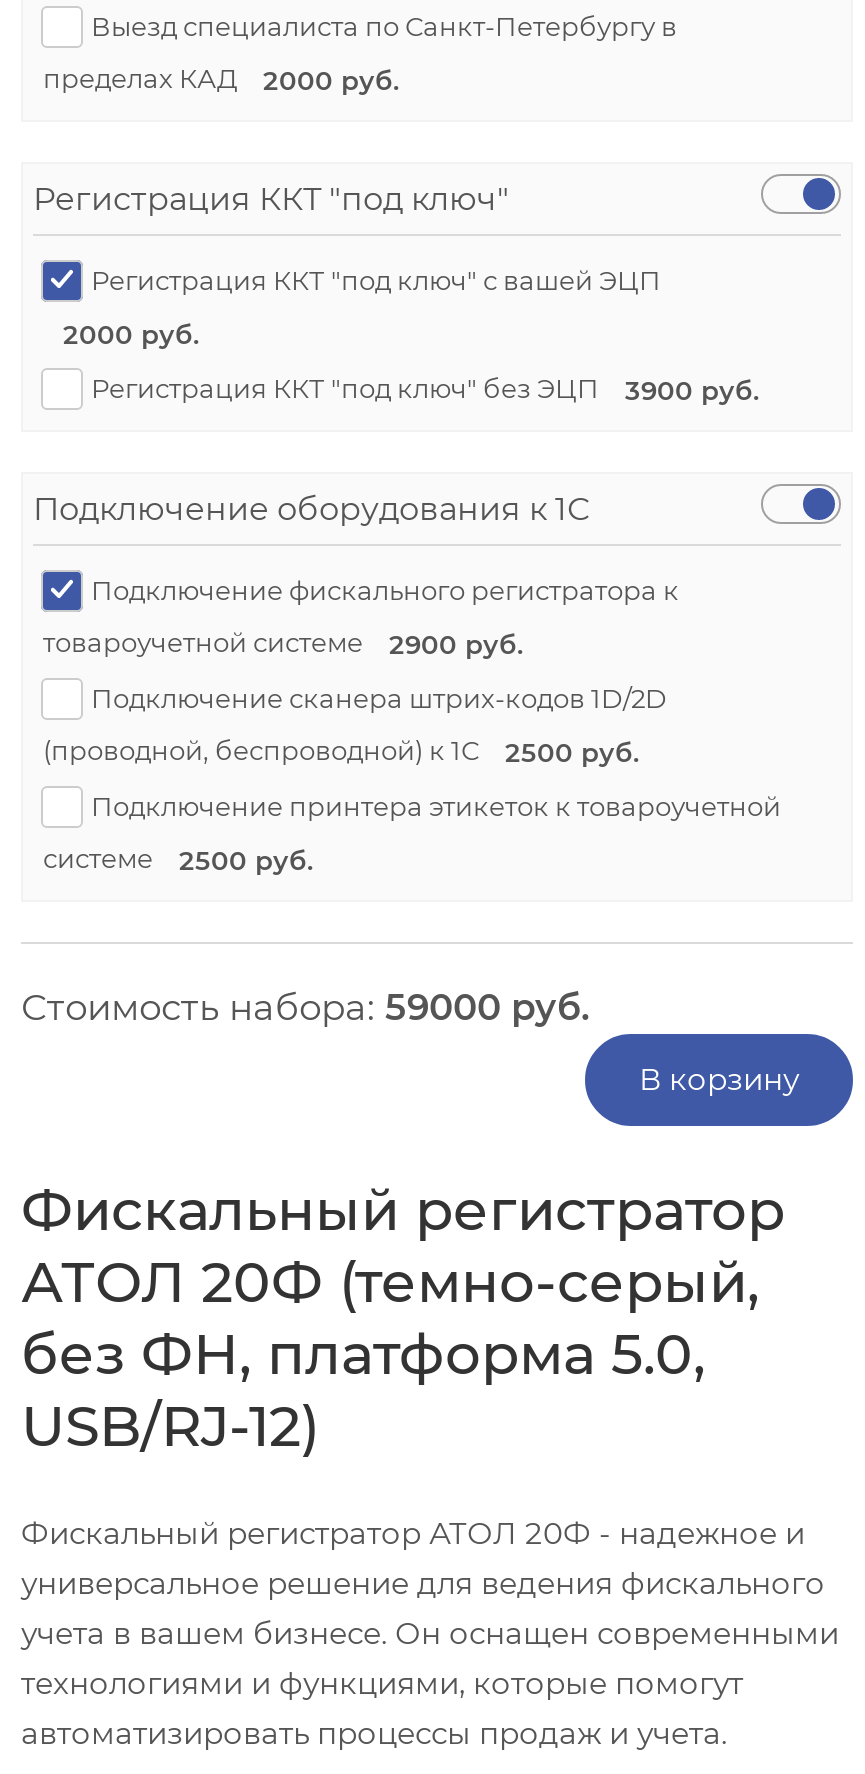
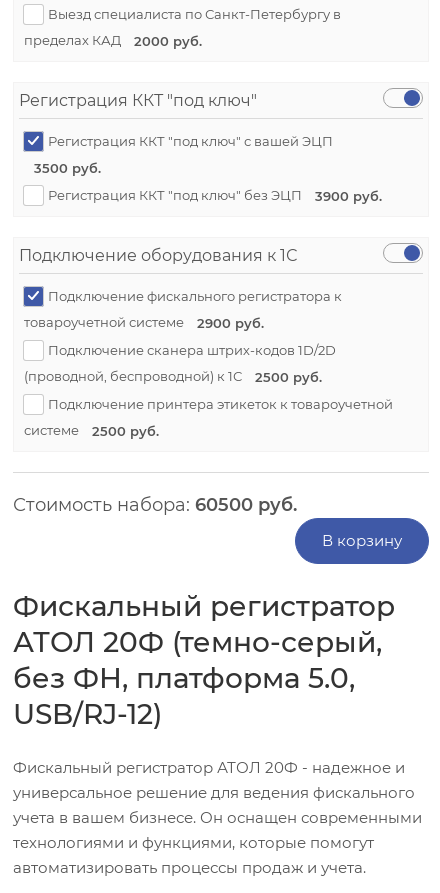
- 2000 руб.
+ 3500 руб.

- Стоимость набора: 59000 руб.
+ Стоимость набора: 60500 руб.
